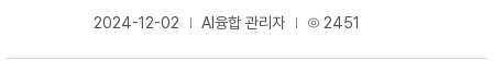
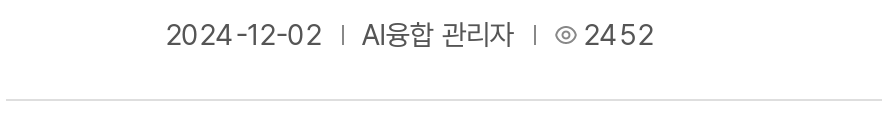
- 2451
+ 2452
